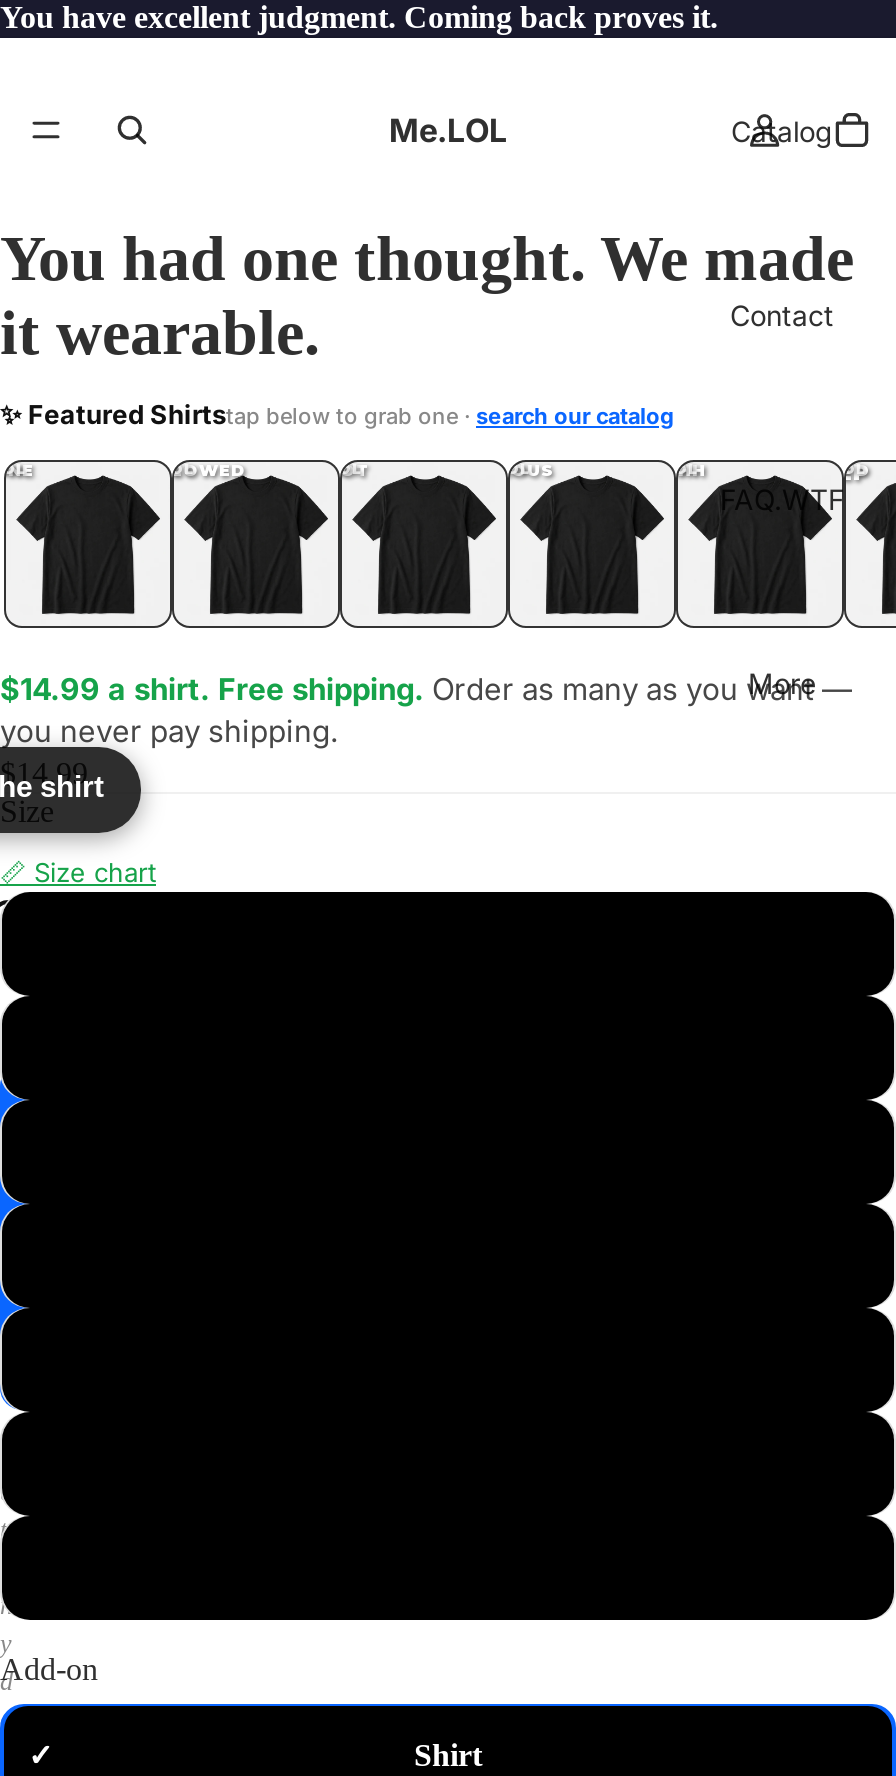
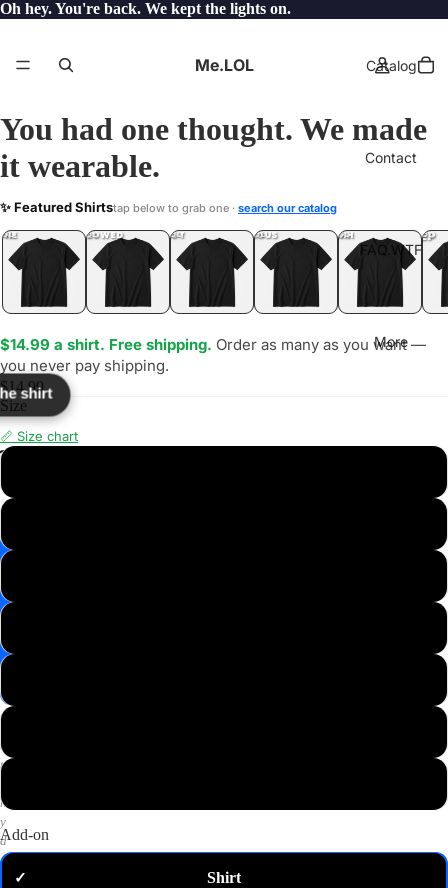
- You have excellent judgment. Coming back proves it.
+ Oh hey. You're back. We kept the lights on.
